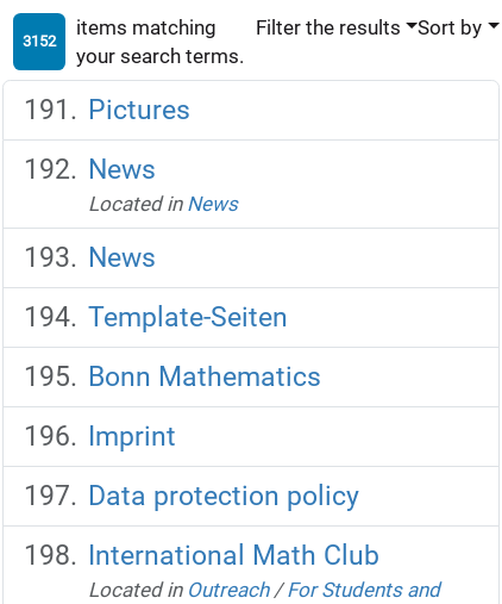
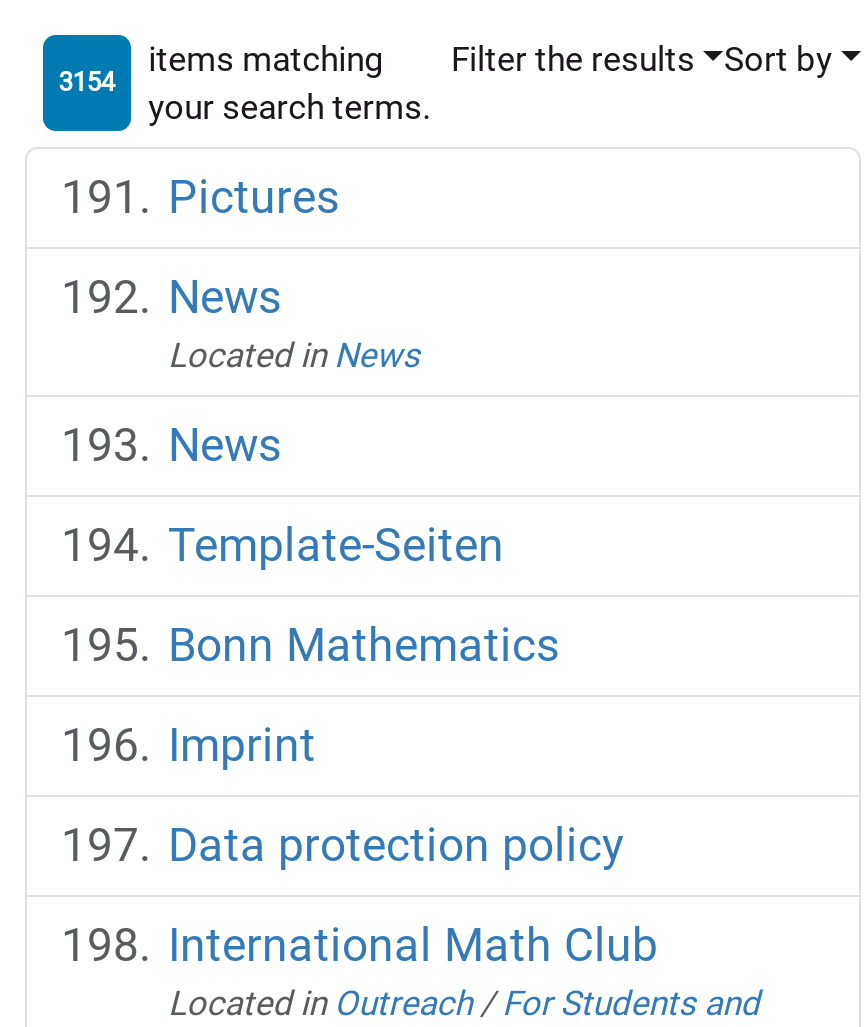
- 3152
+ 3154
